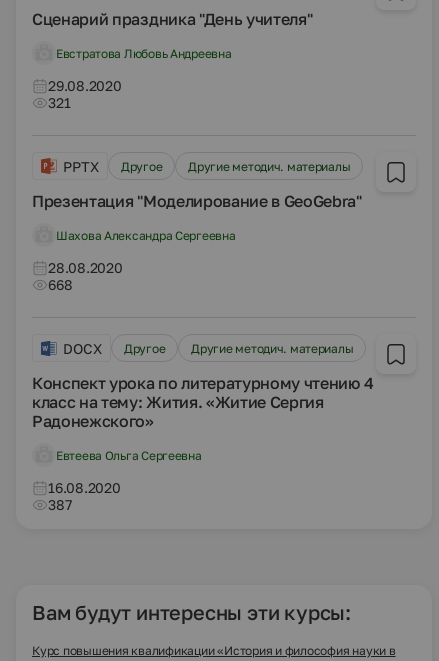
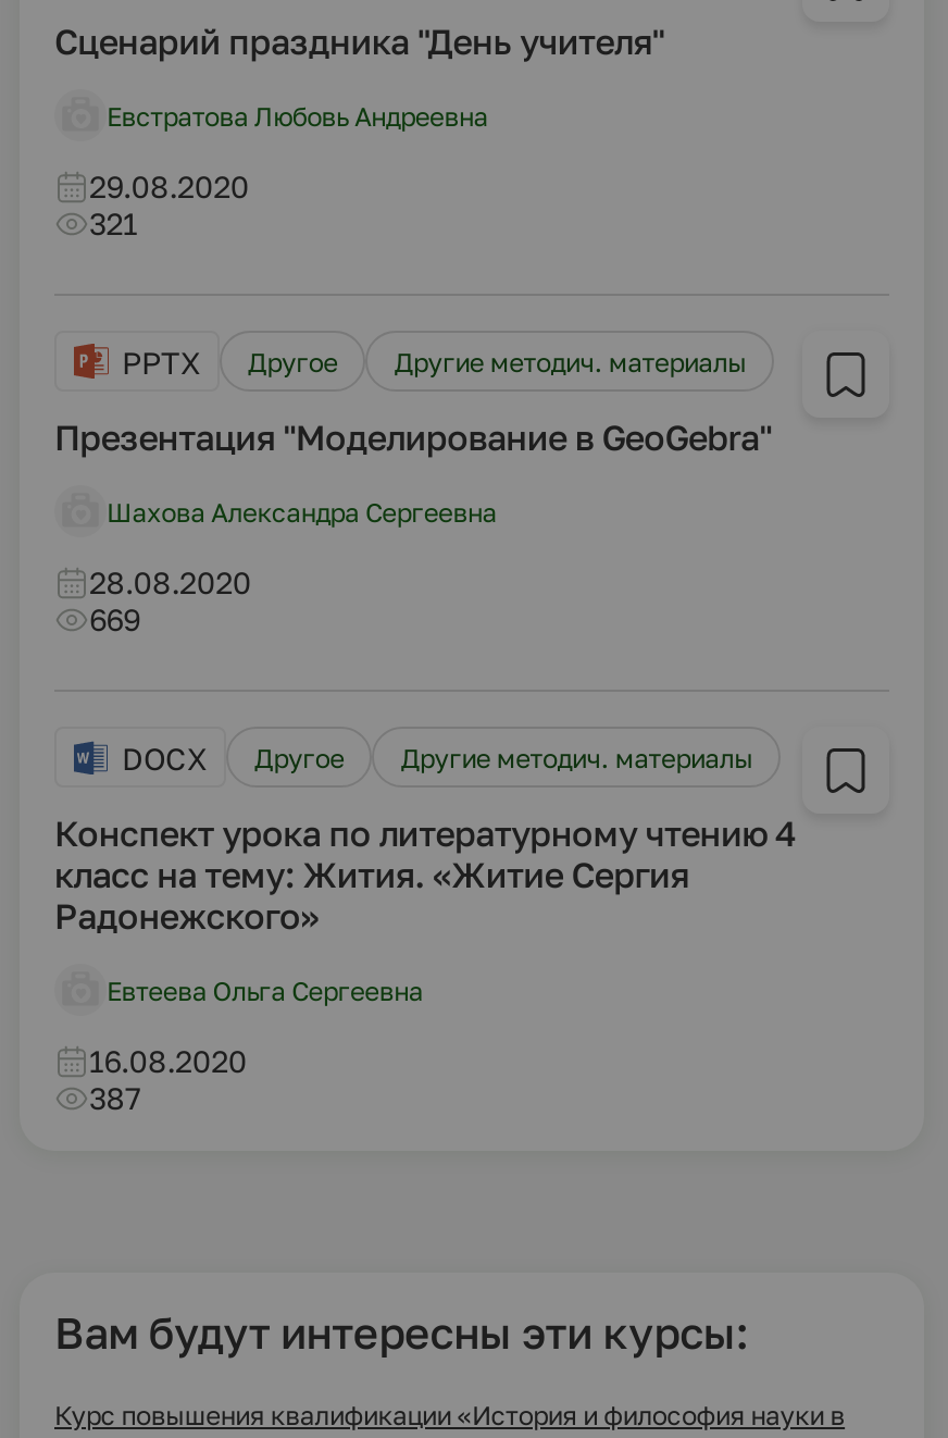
- 668
+ 669
